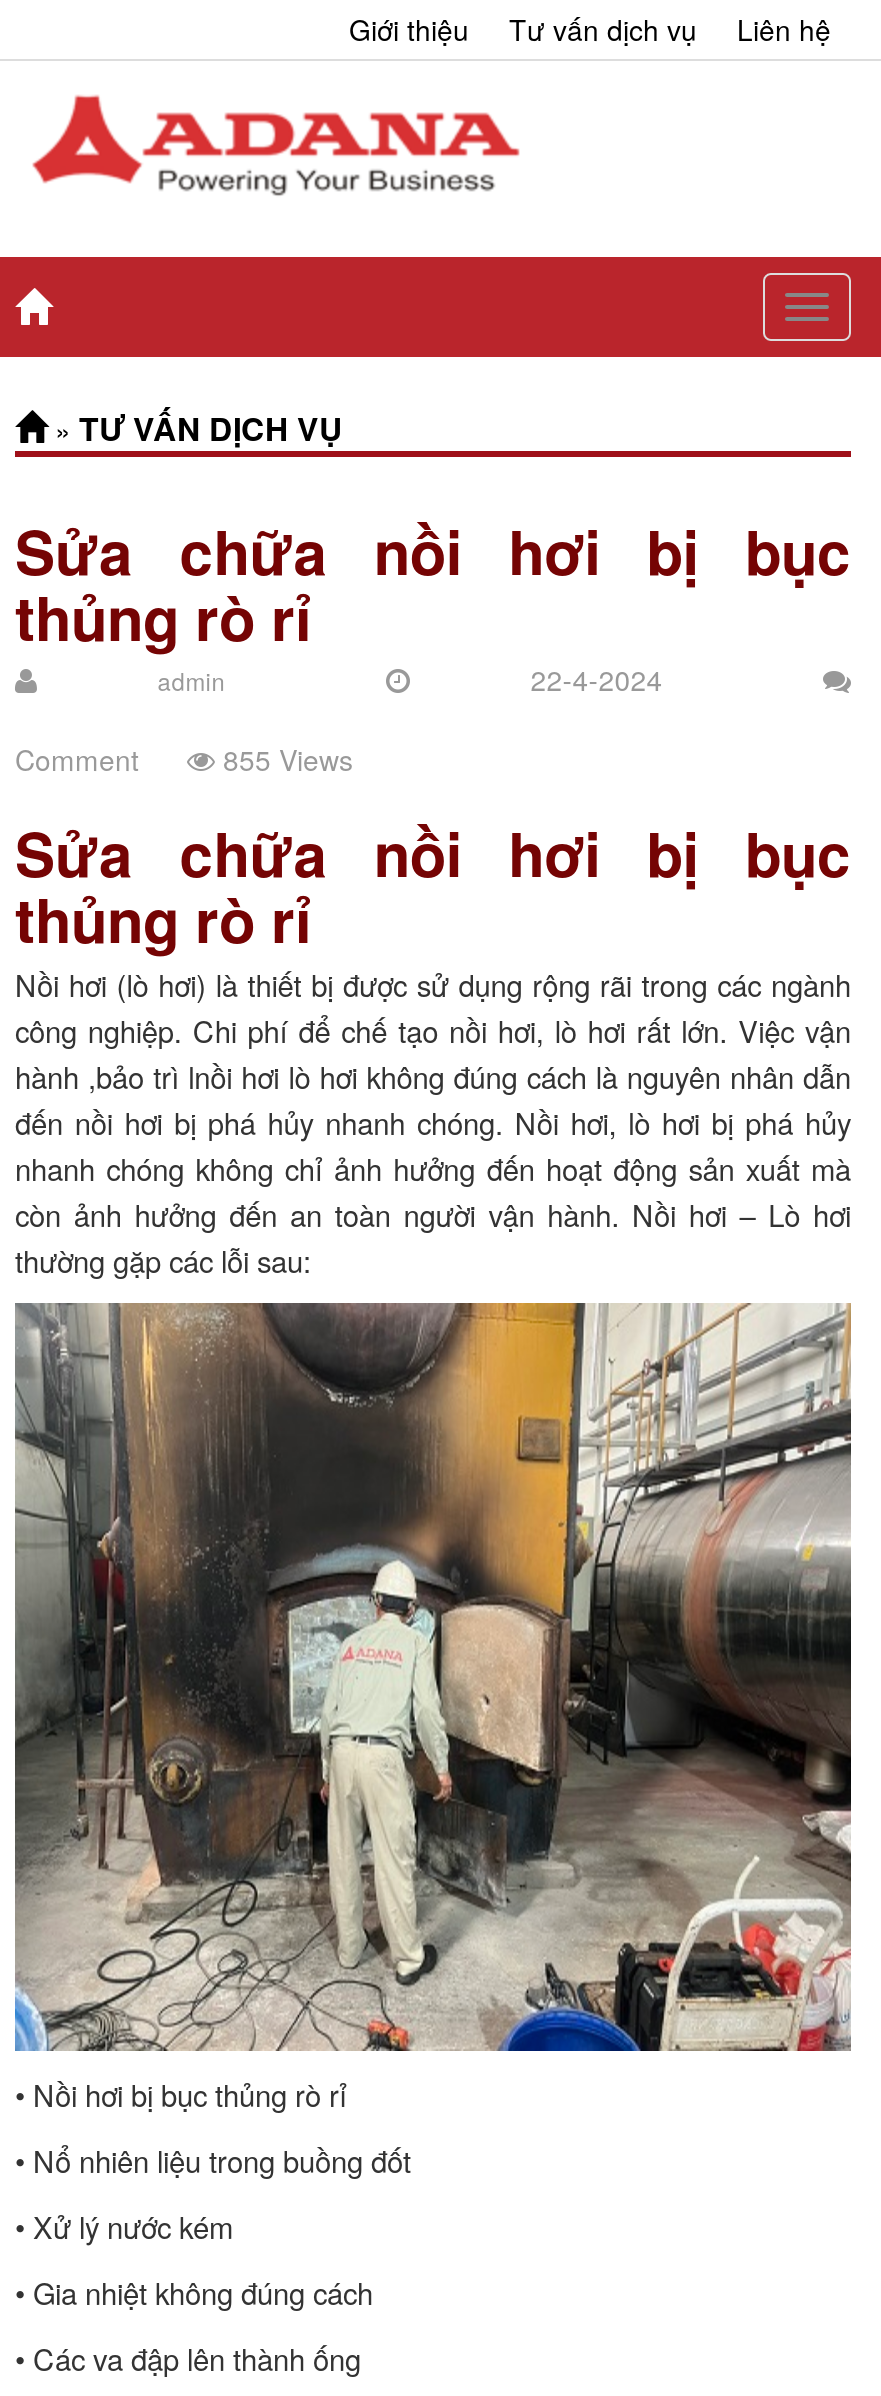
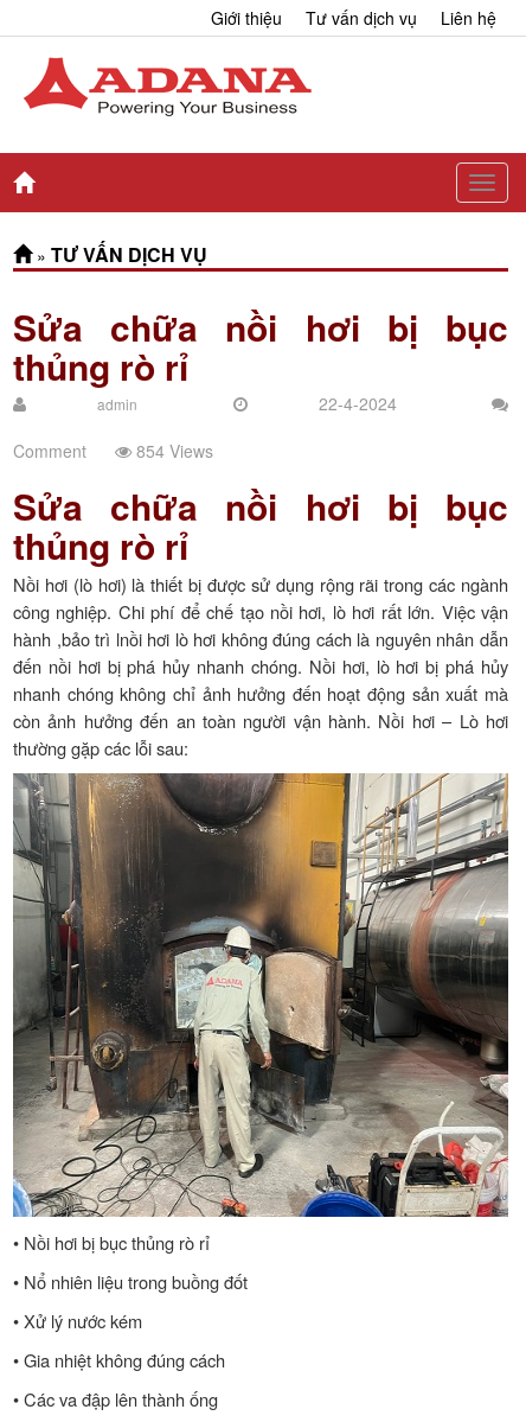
- Comment 855 Views
+ Comment 854 Views
